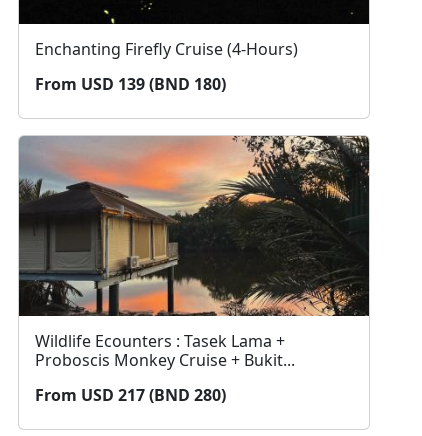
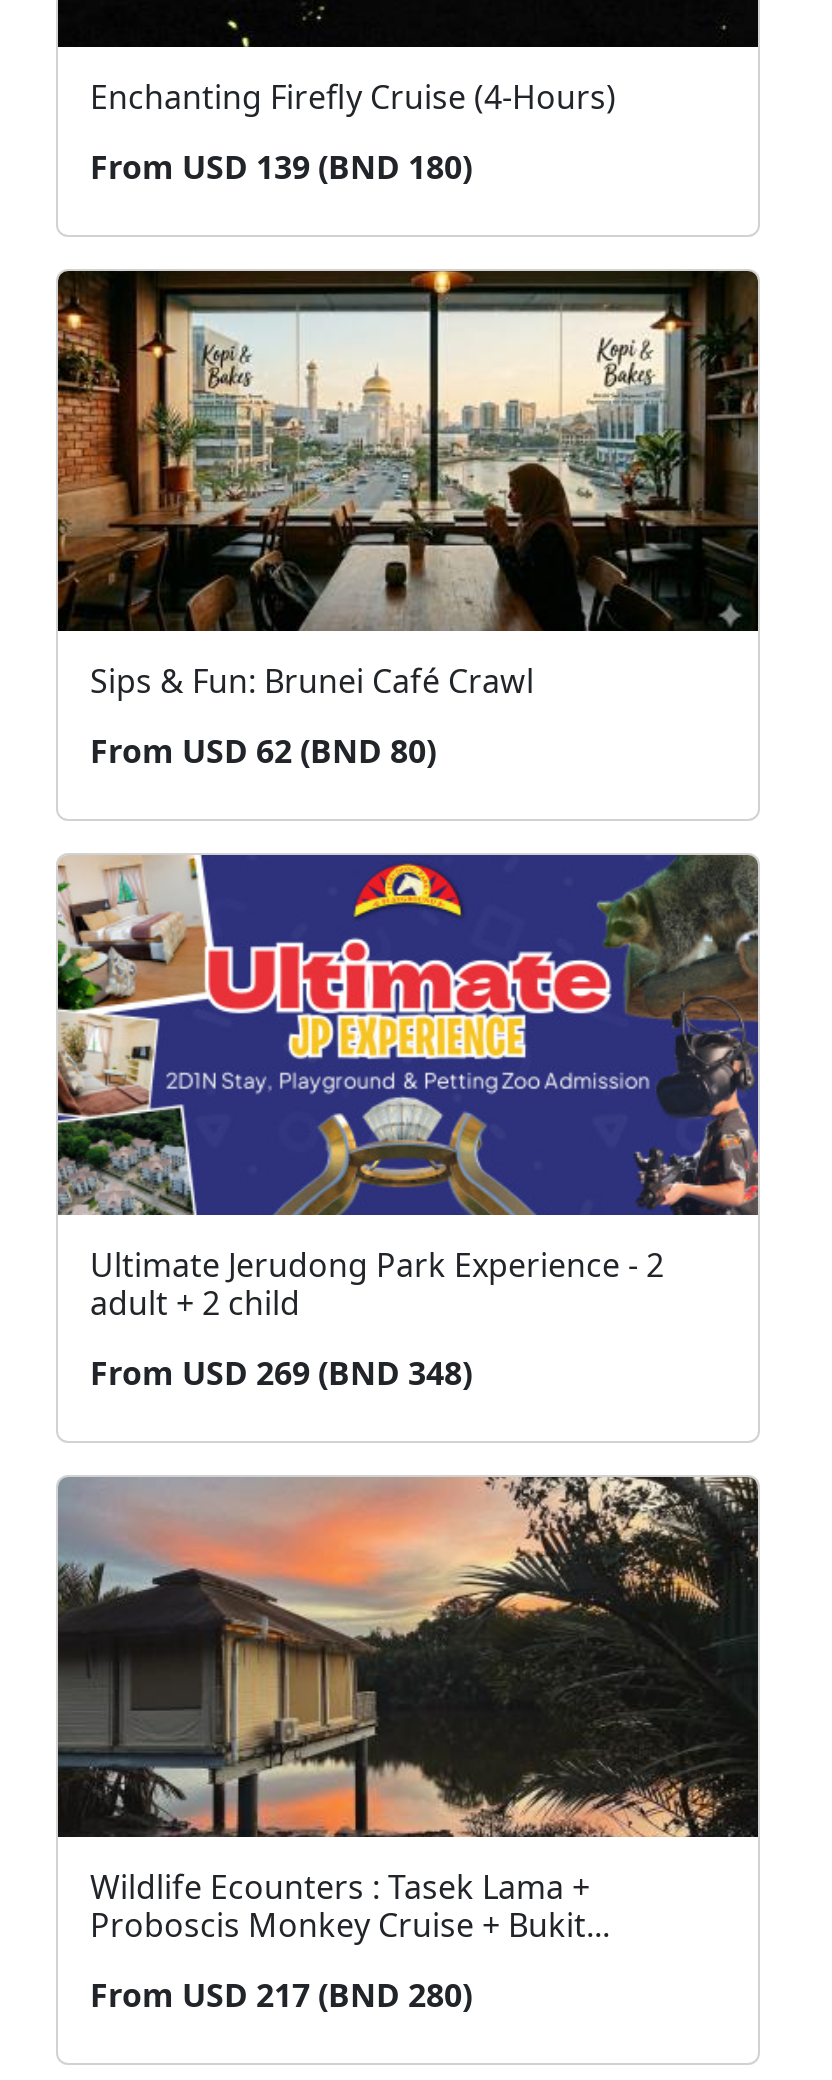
+ [image]
+ Sips & Fun: Brunei Café Crawl
+ From USD 62 (BND 80)

+ [image]
+ Ultimate Jerudong Park Experience - 2
+ adult + 2 child
+ From USD 269 (BND 348)
